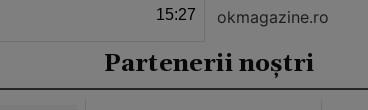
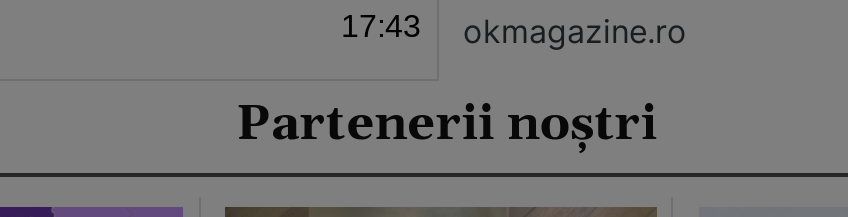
- 15:27 okmagazine.ro
+ 17:43 okmagazine.ro
